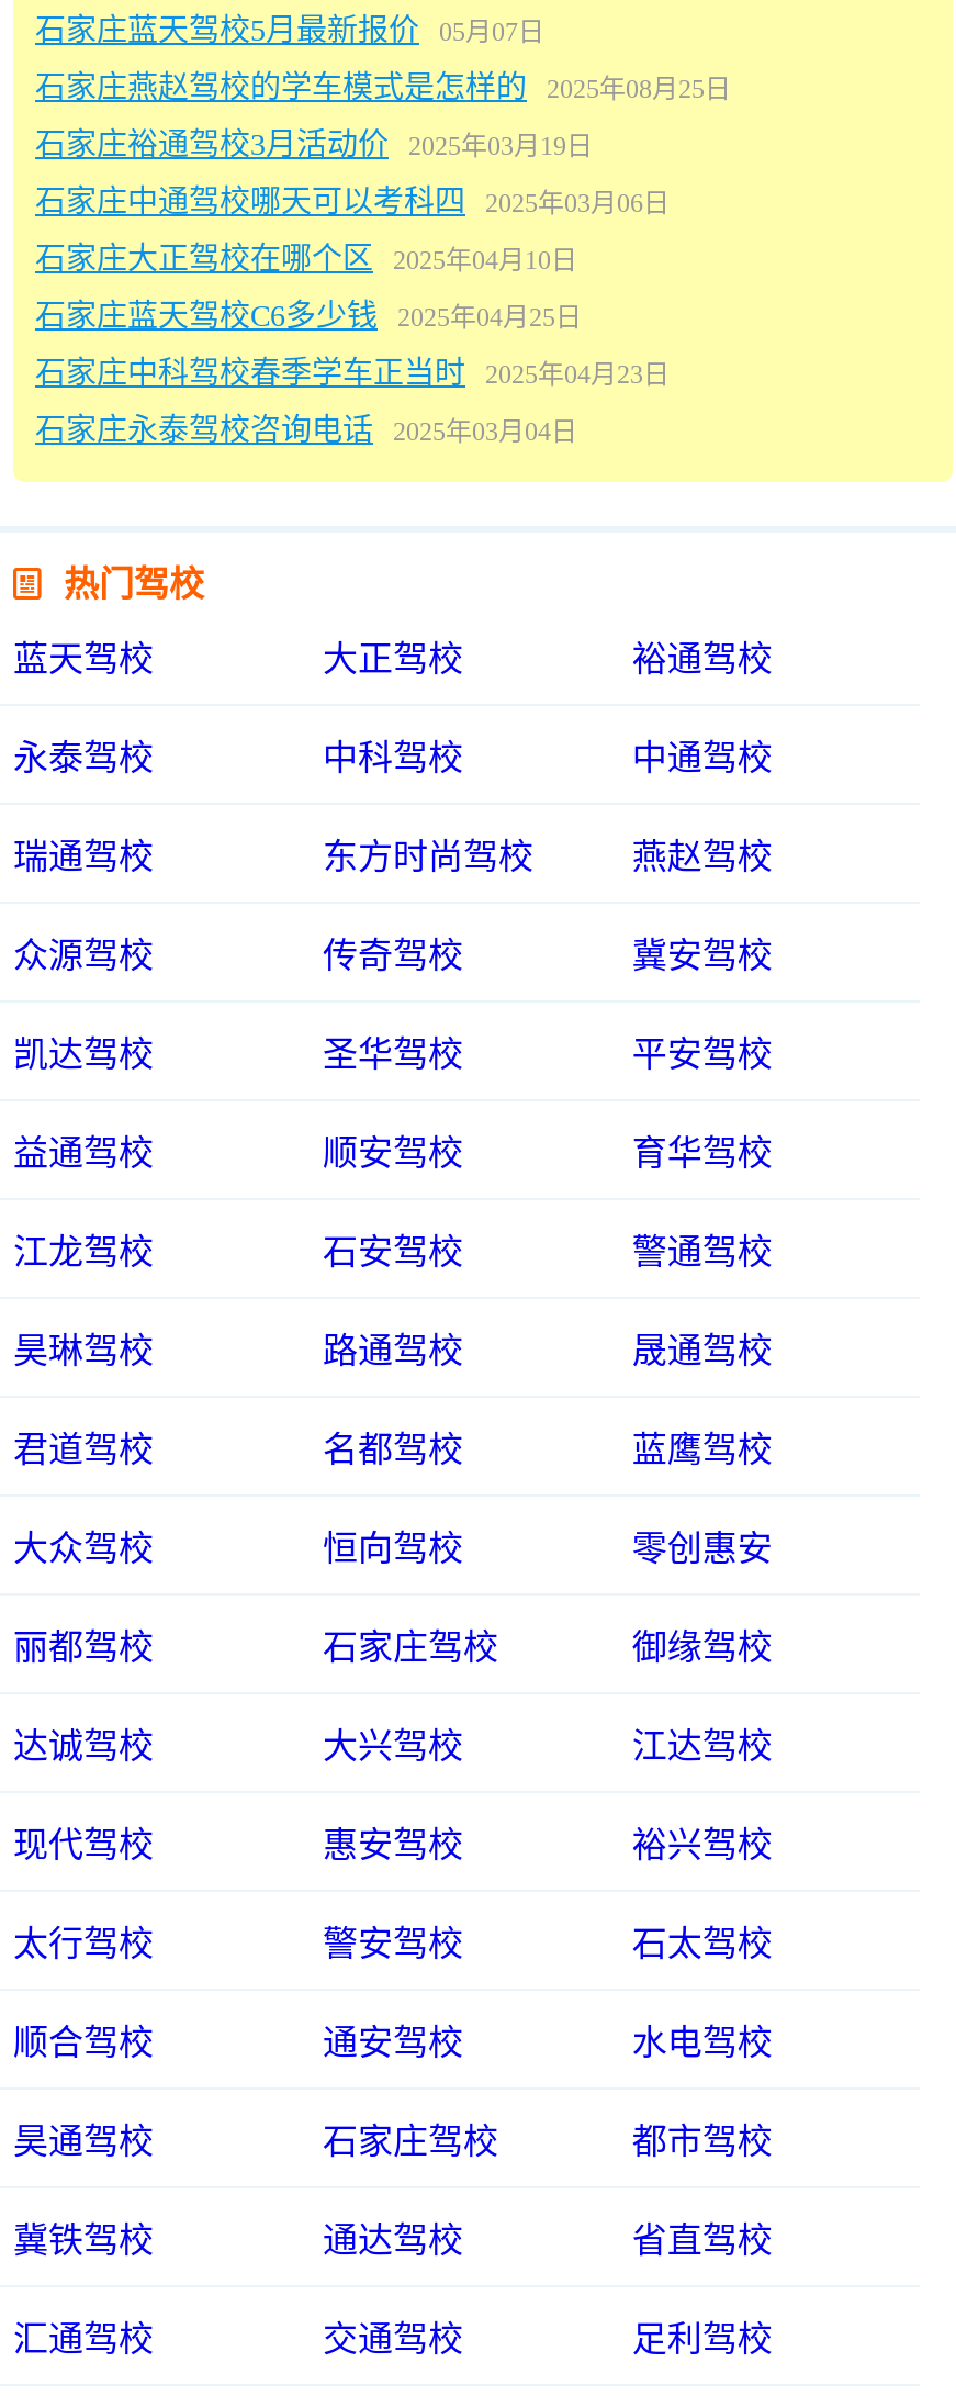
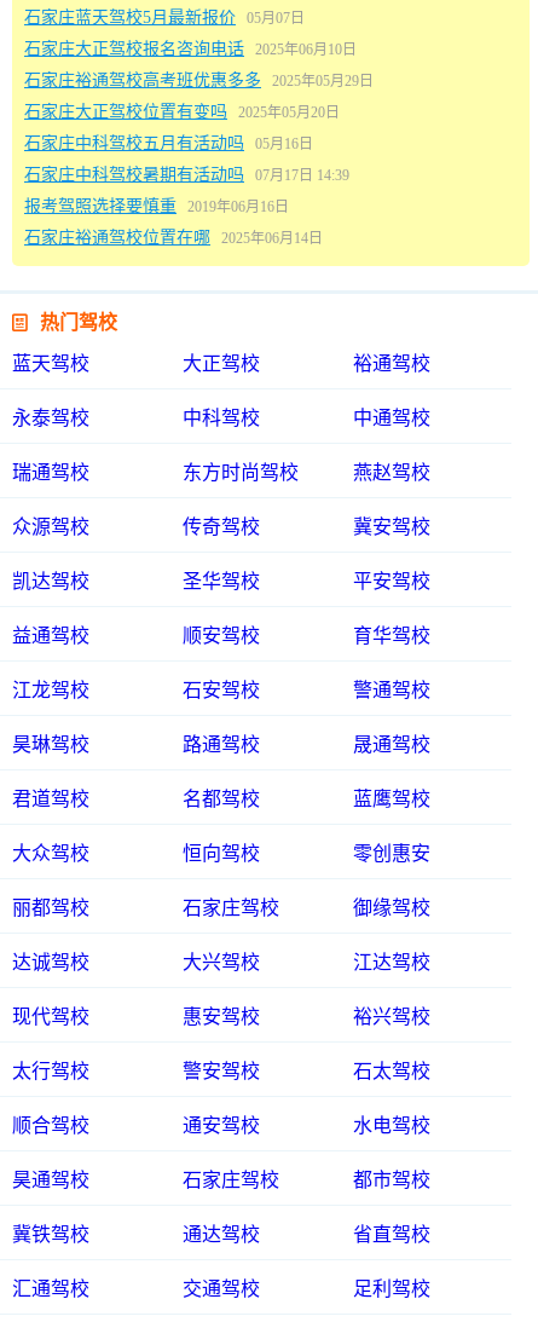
- 石家庄燕赵驾校的学车模式是怎样的
- 2025年08月25日
+ 石家庄大正驾校报名咨询电话
+ 2025年06月10日

- 石家庄裕通驾校3月活动价
- 2025年03月19日
+ 石家庄裕通驾校高考班优惠多多
+ 2025年05月29日

- 石家庄中通驾校哪天可以考科四
- 2025年03月06日
+ 石家庄大正驾校位置有变吗
+ 2025年05月20日

- 石家庄大正驾校在哪个区
- 2025年04月10日
+ 石家庄中科驾校五月有活动吗
+ 05月16日

- 石家庄蓝天驾校C6多少钱
- 2025年04月25日
+ 石家庄中科驾校暑期有活动吗
+ 07月17日 14:39

- 石家庄中科驾校春季学车正当时
- 2025年04月23日
+ 报考驾照选择要慎重
+ 2019年06月16日

- 石家庄永泰驾校咨询电话
- 2025年03月04日
+ 石家庄裕通驾校位置在哪
+ 2025年06月14日
